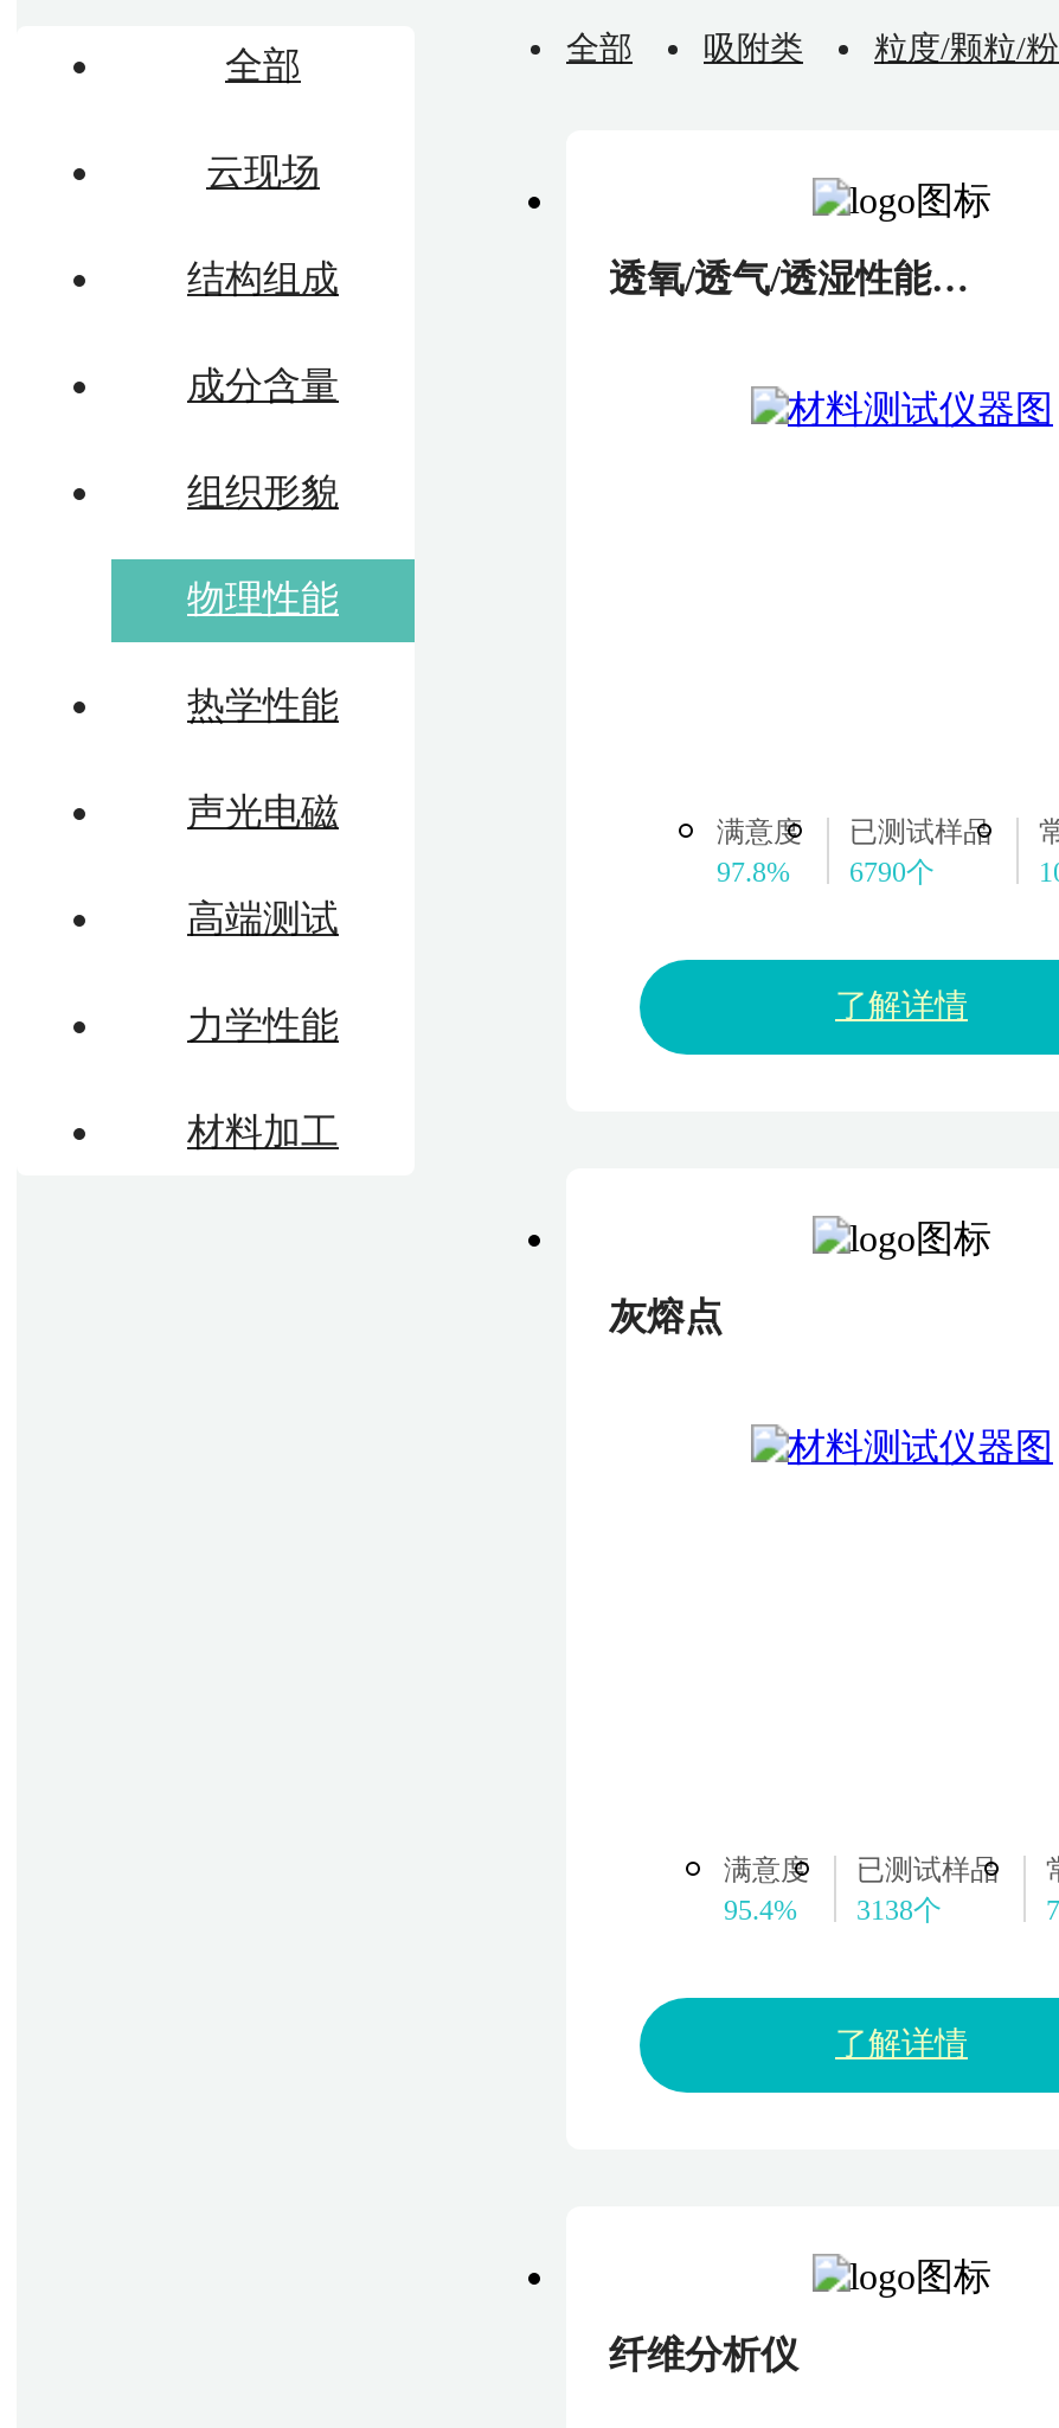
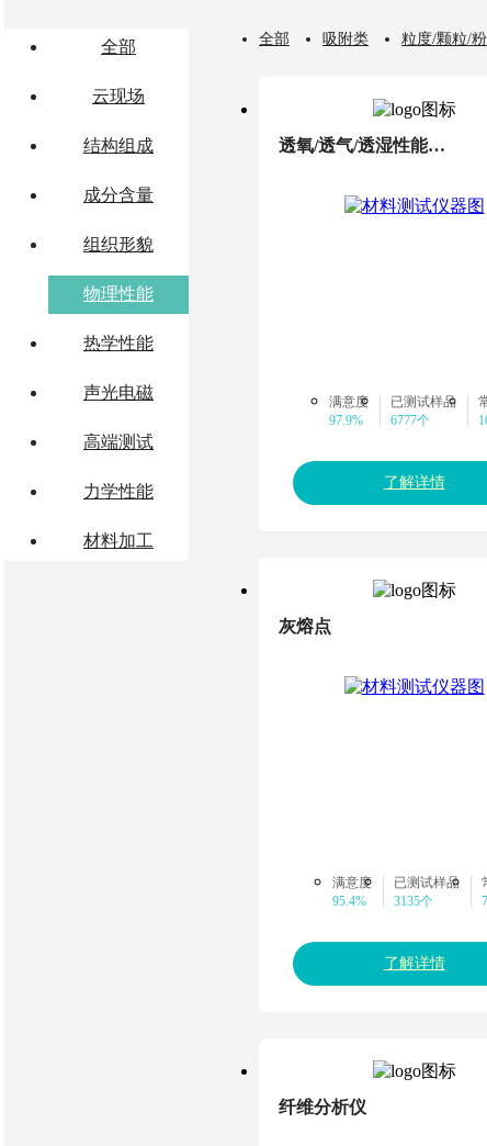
- 97.8%
+ 97.9%

- 6790个
+ 6777个

- 95.4% 3138个
+ 95.4% 3135个
